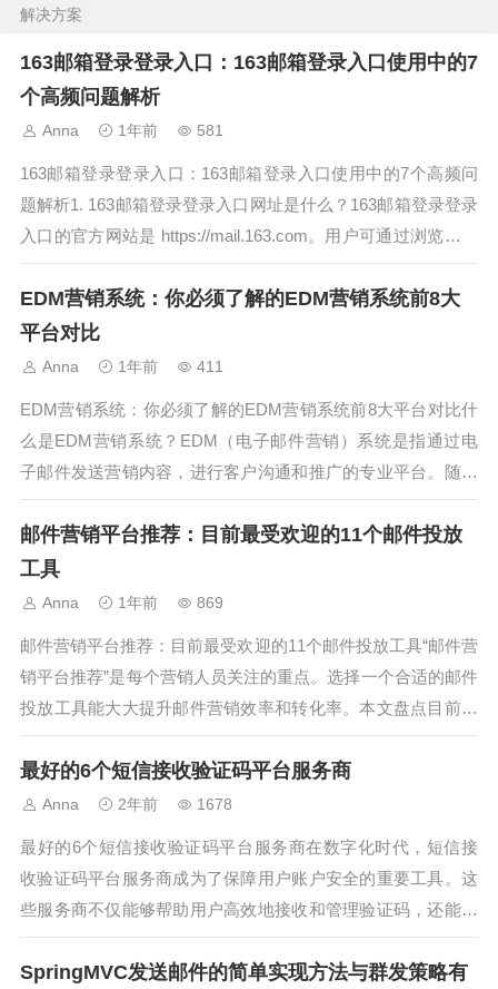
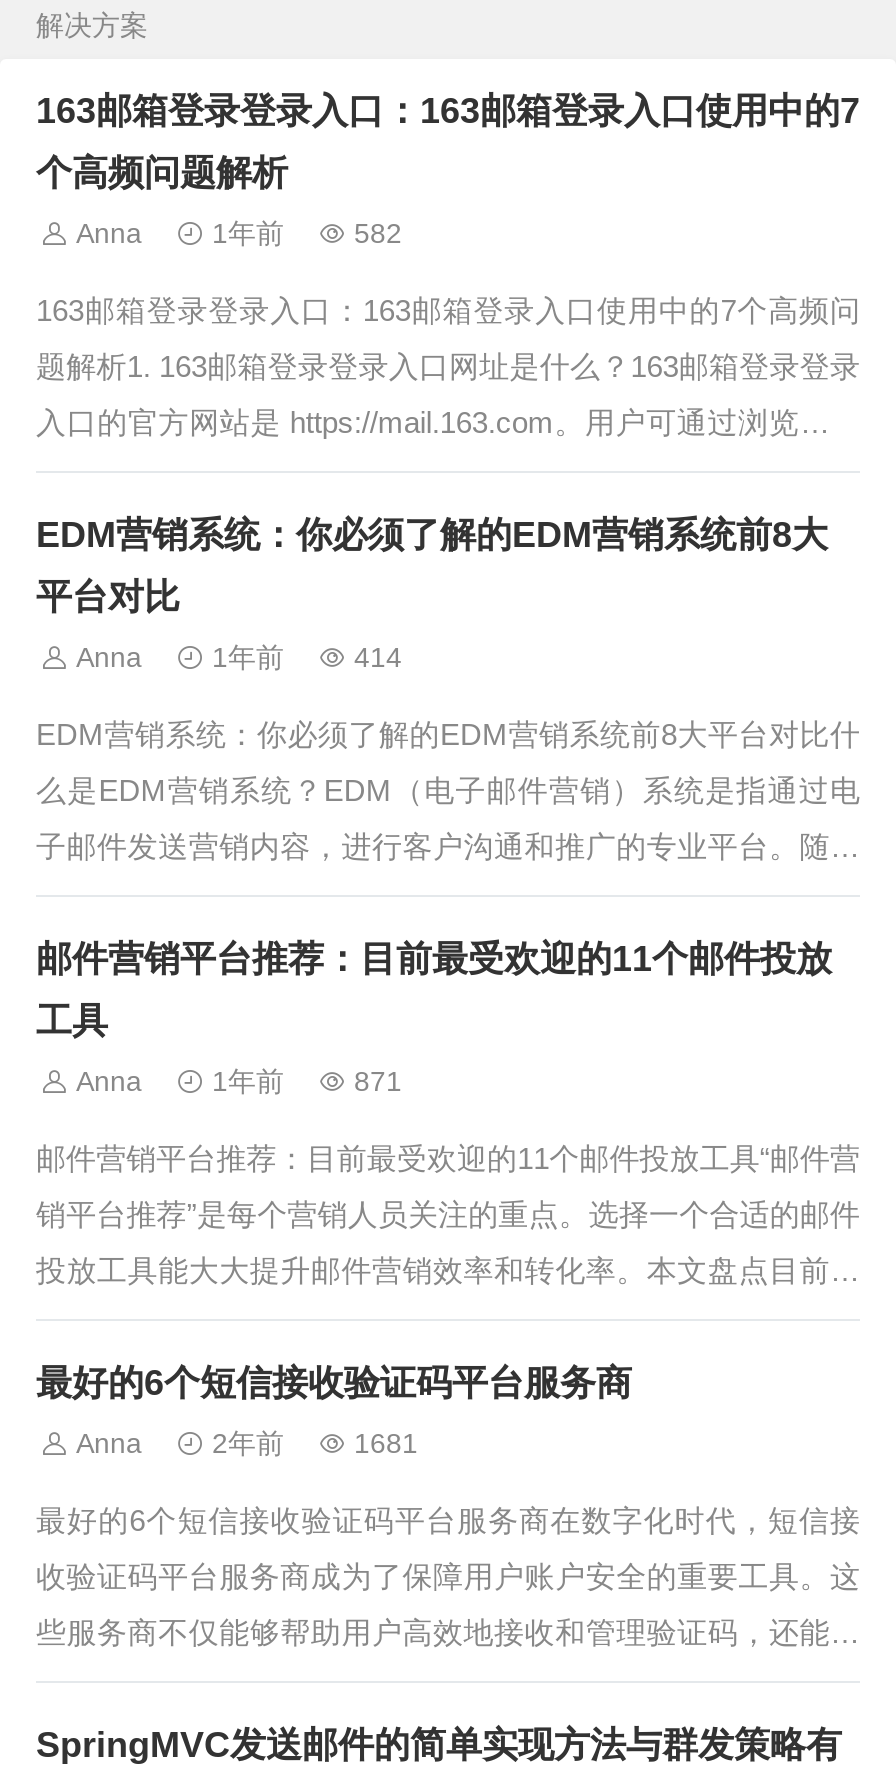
- 581
+ 582

- 411
+ 414

- 869
+ 871

- 1678
+ 1681
